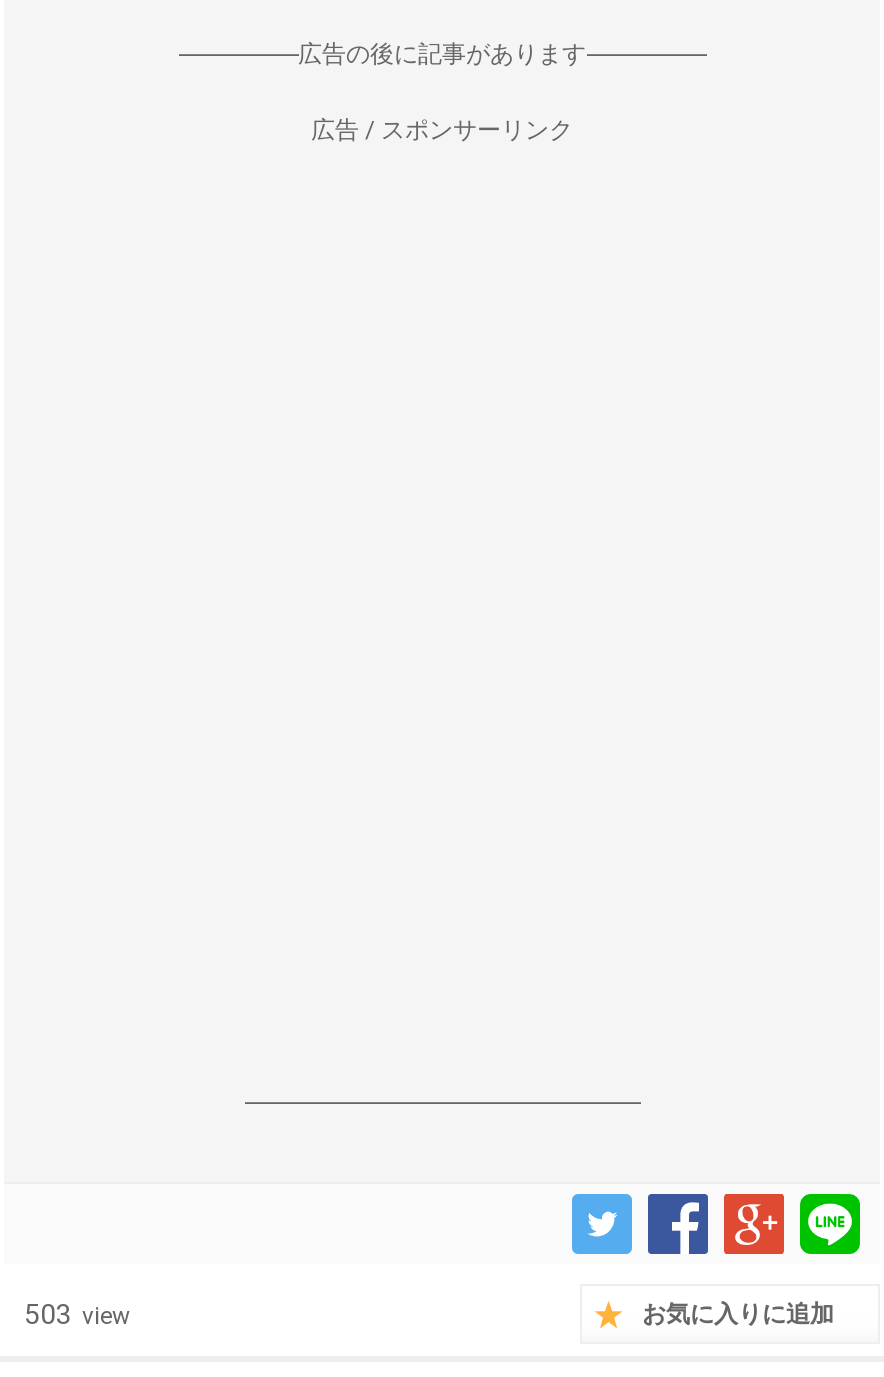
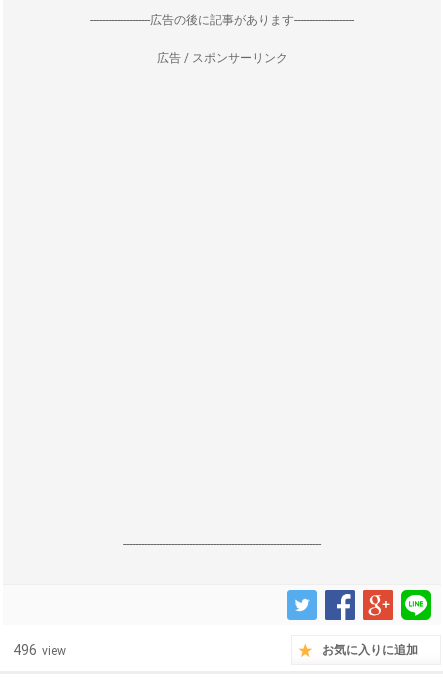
- 503 view
+ 496 view
